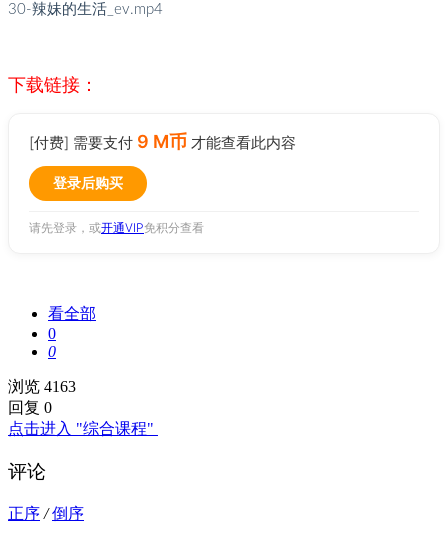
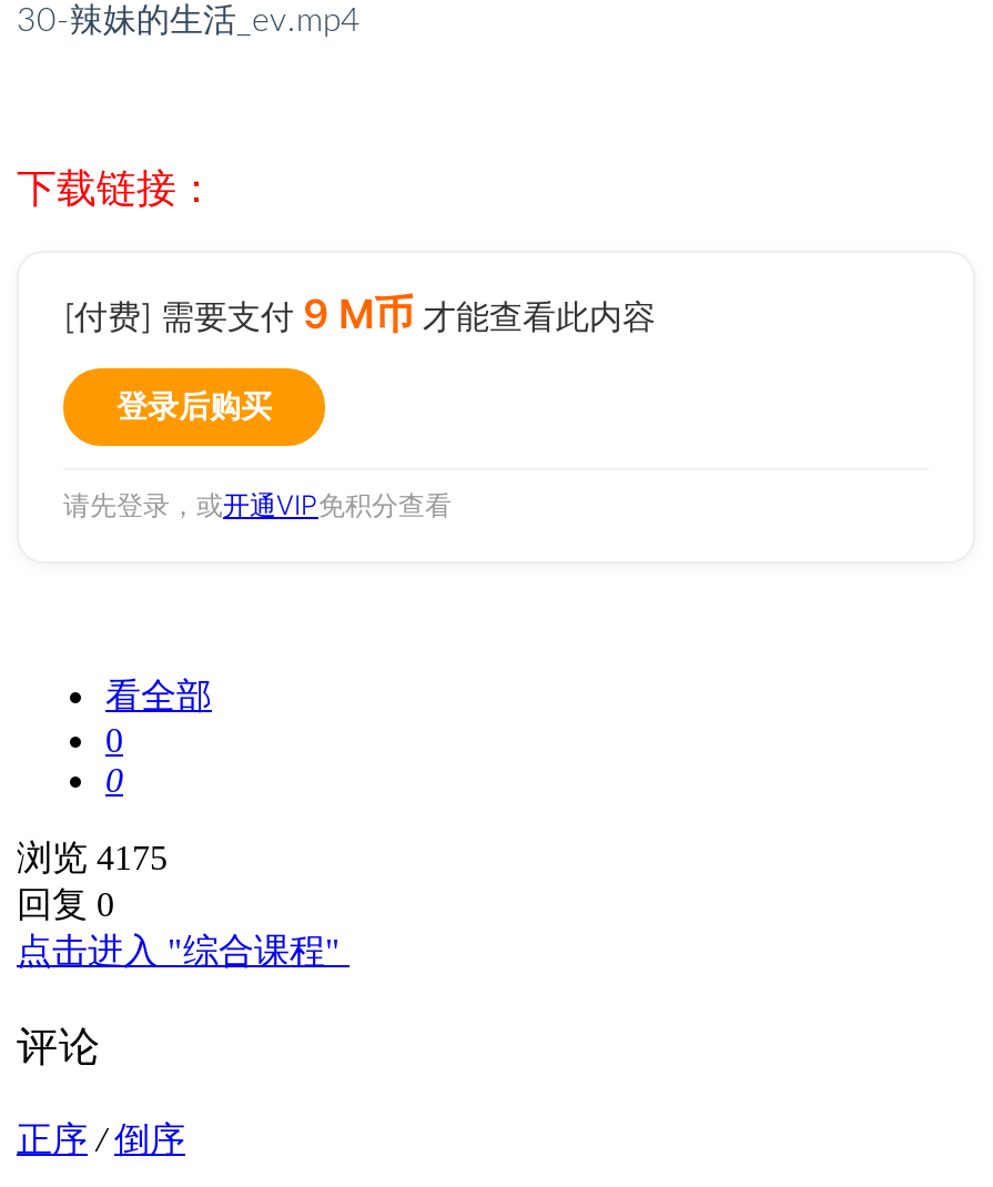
- 浏览 4163
+ 浏览 4175
